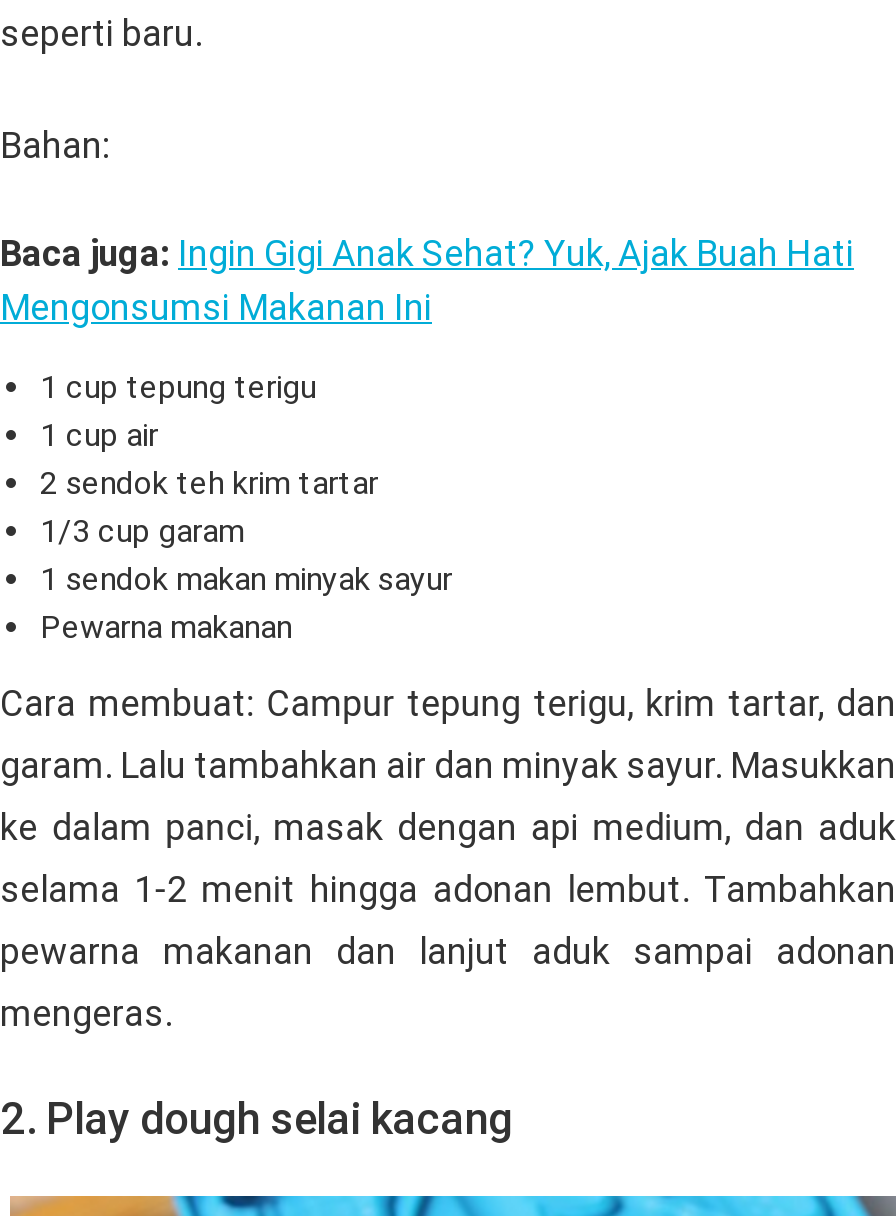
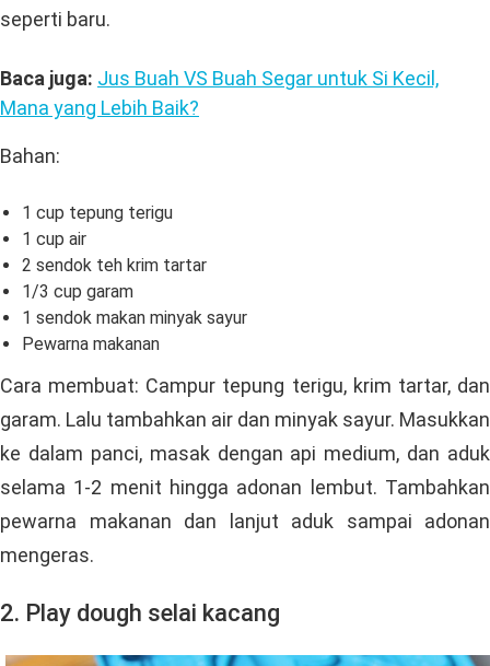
+ Baca juga: Jus Buah VS Buah Segar untuk Si Kecil,
+ Mana yang Lebih Baik?

moved down: Bahan:

- Baca juga: Ingin Gigi Anak Sehat? Yuk, Ajak Buah Hati
- Mengonsumsi Makanan Ini
